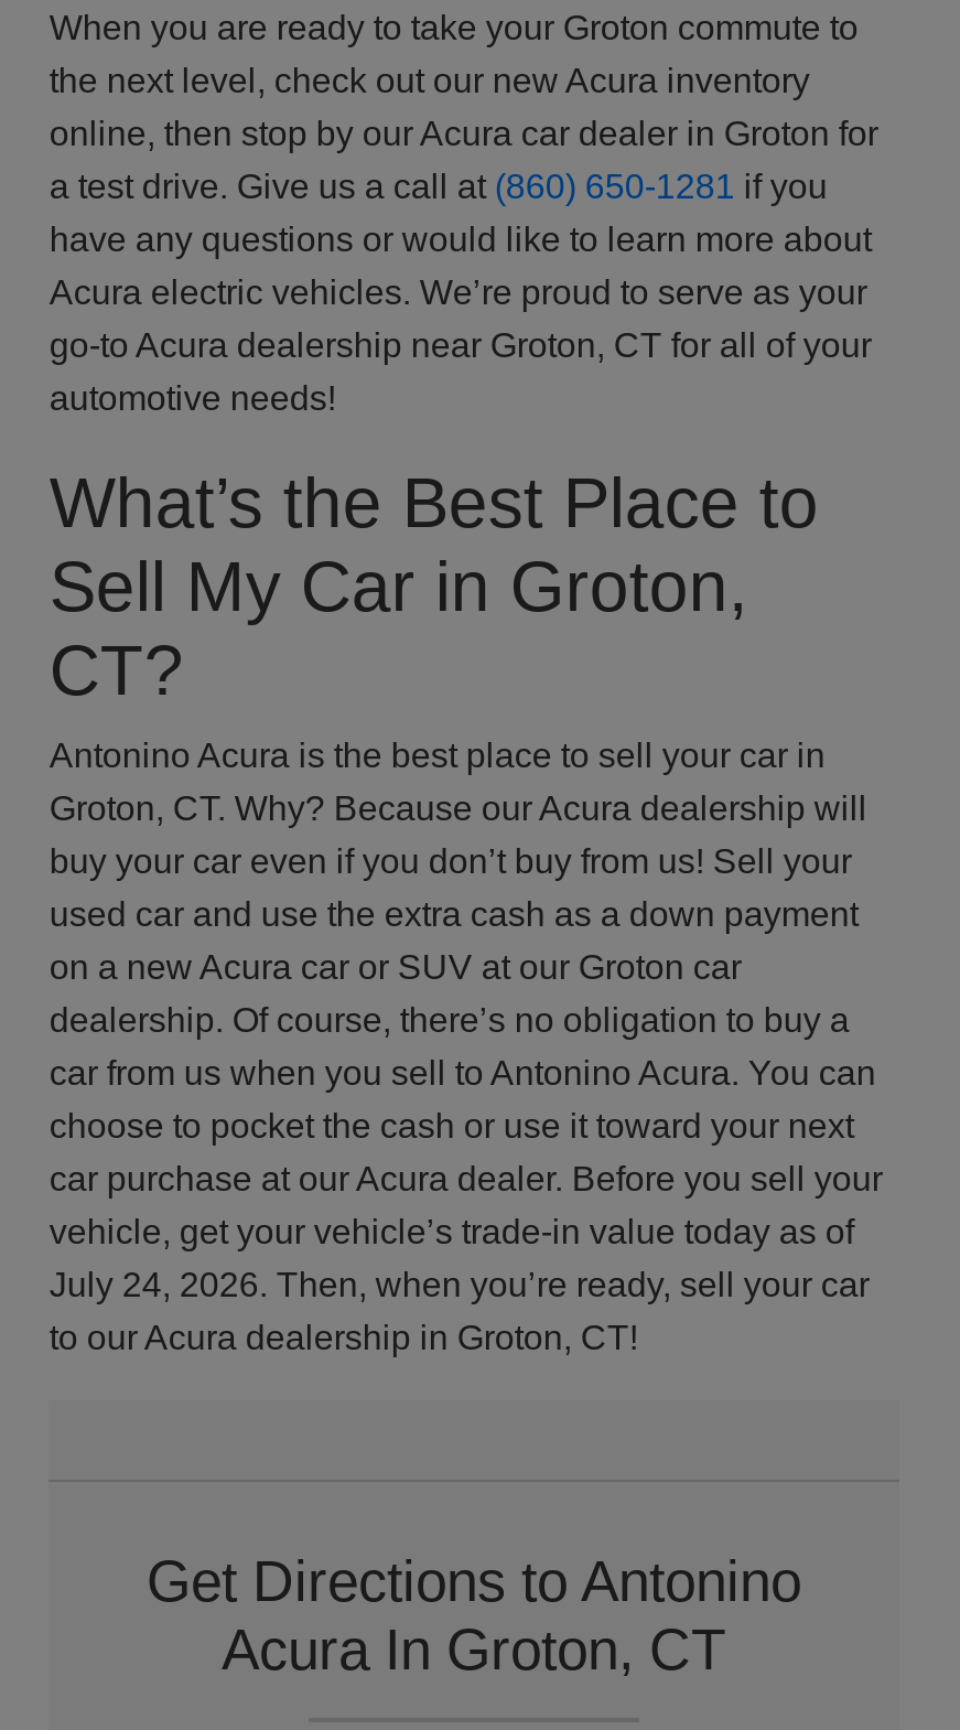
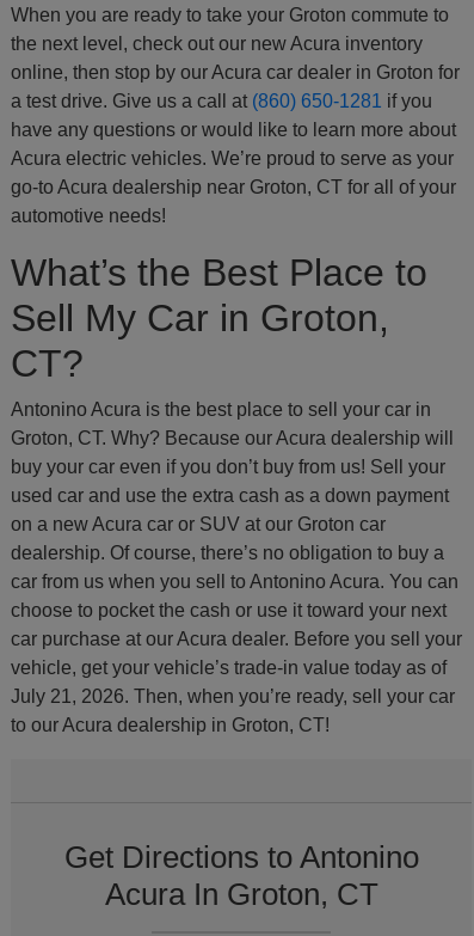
- July 24, 2026. Then, when you’re ready, sell your car
+ July 21, 2026. Then, when you’re ready, sell your car
